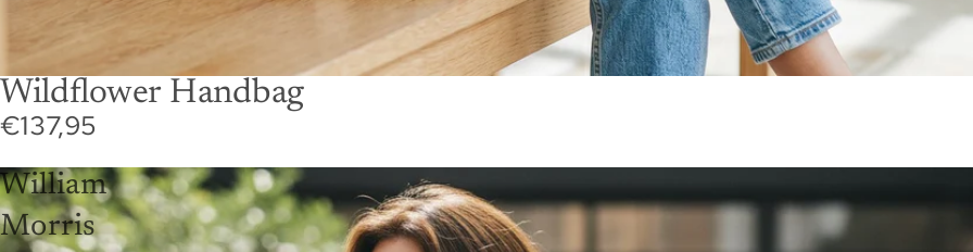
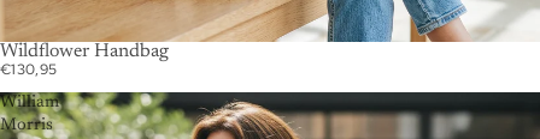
- €137,95
+ €130,95
